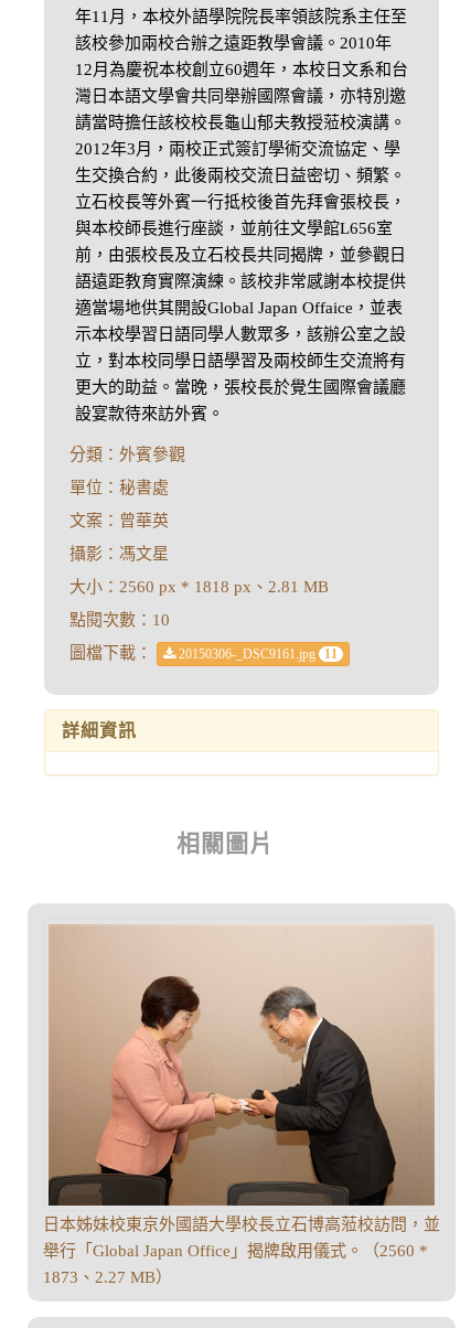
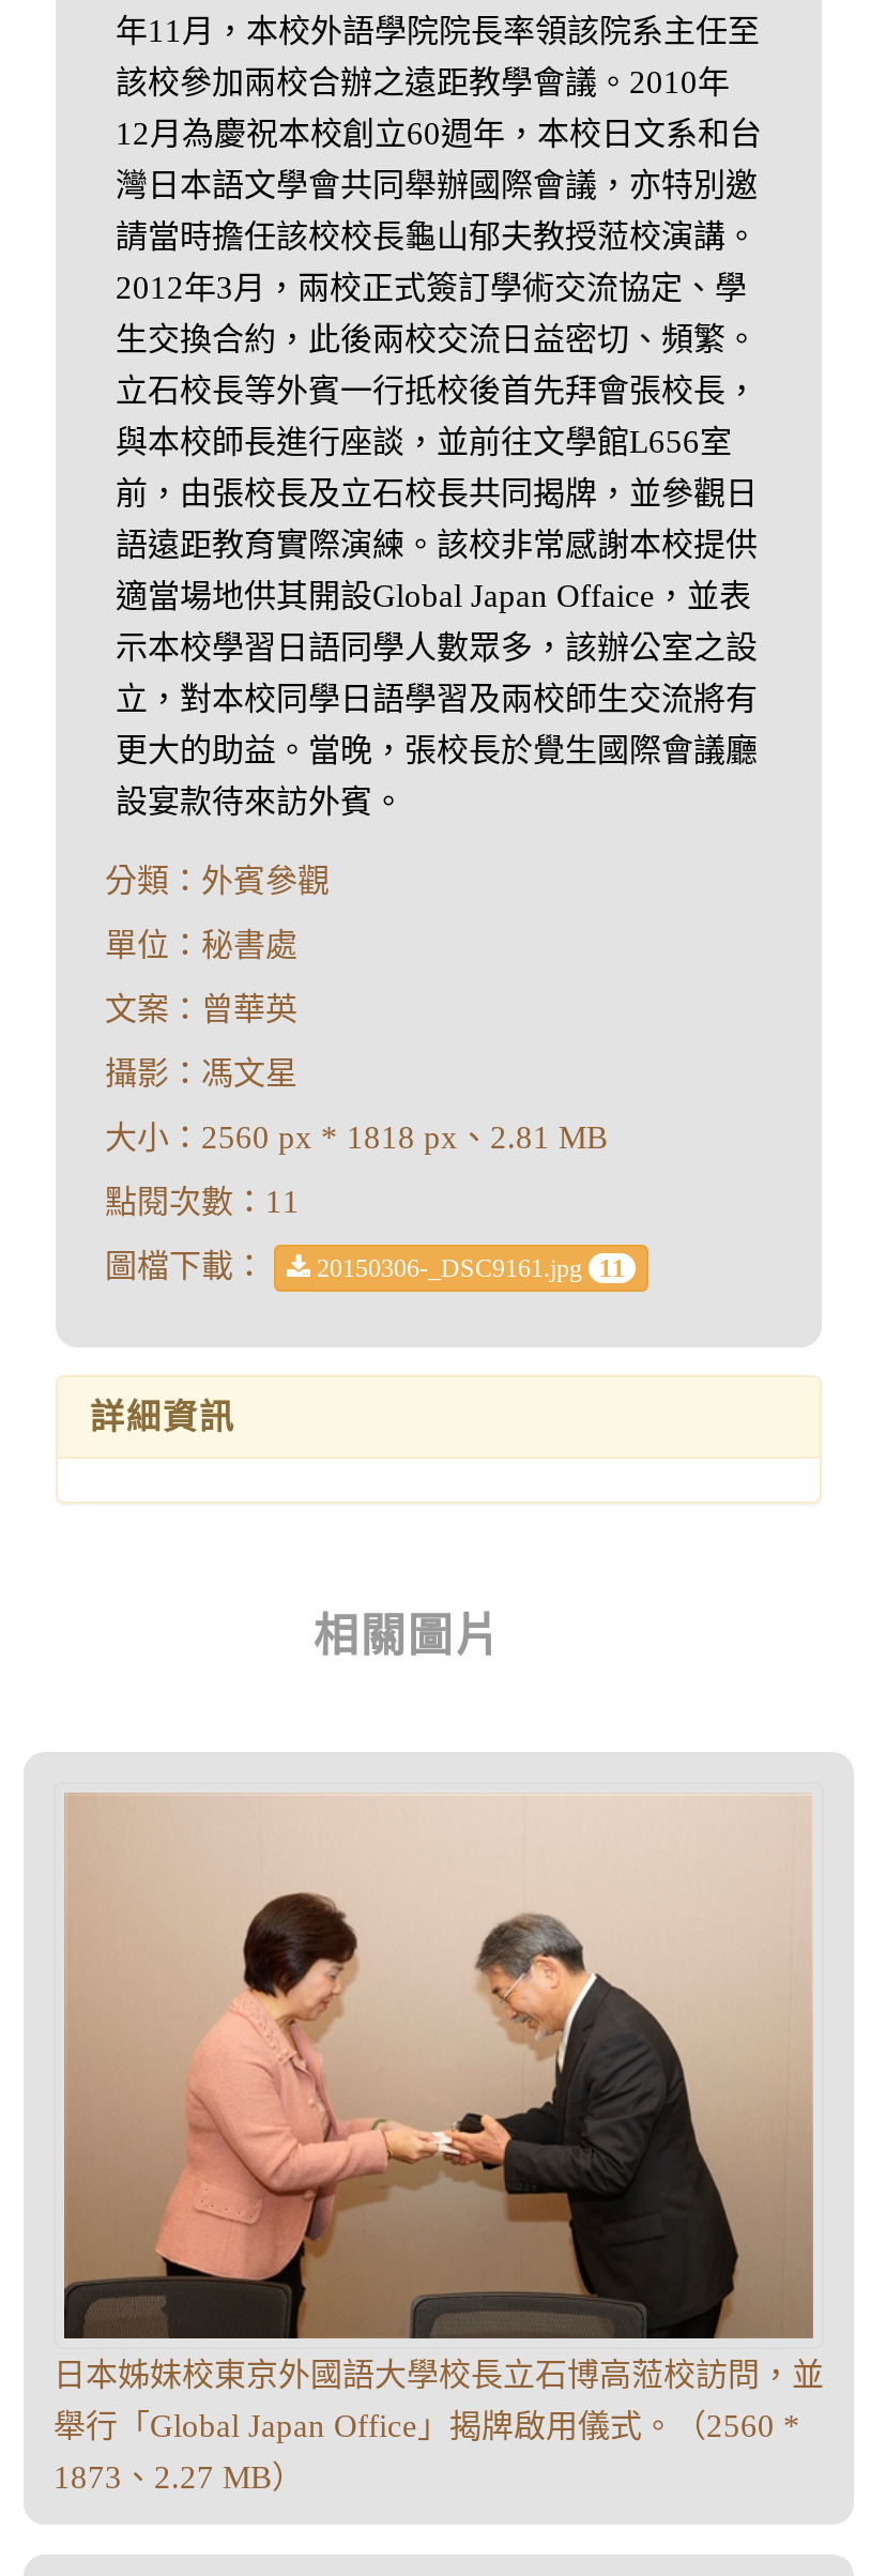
- 點閱次數：10
+ 點閱次數：11
